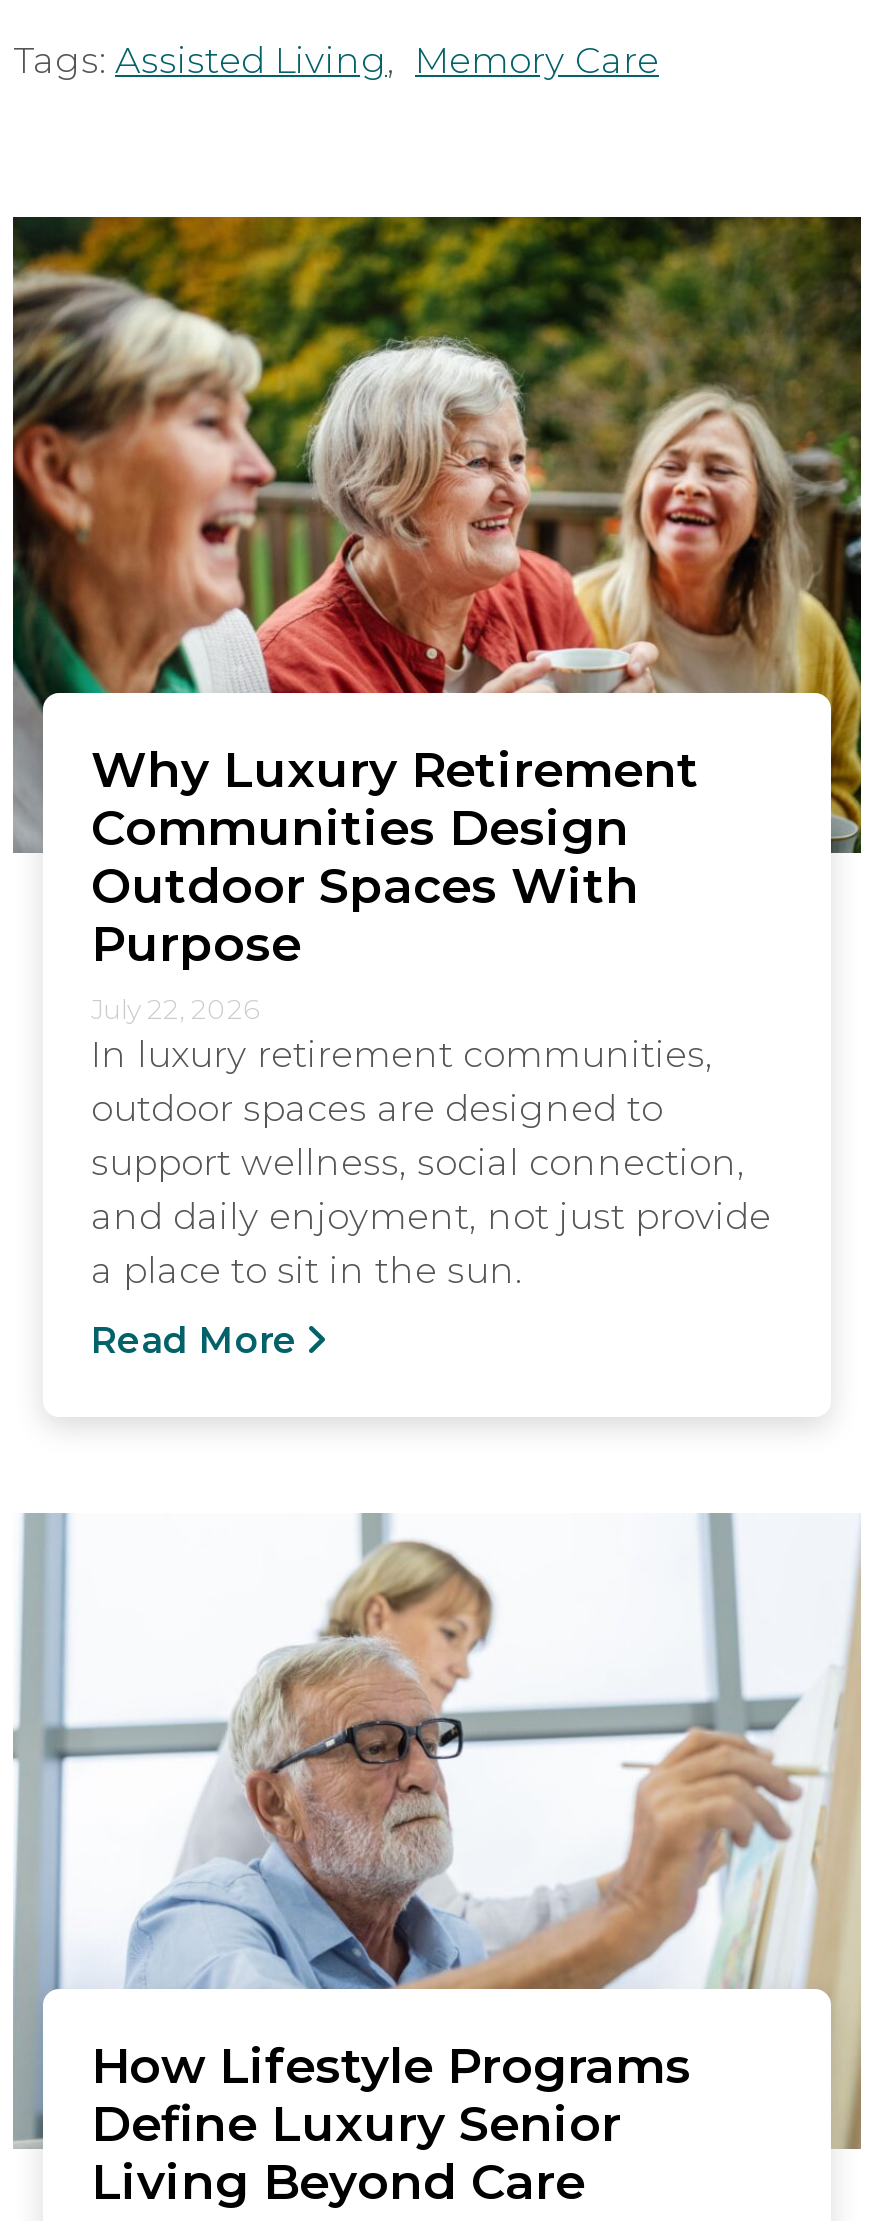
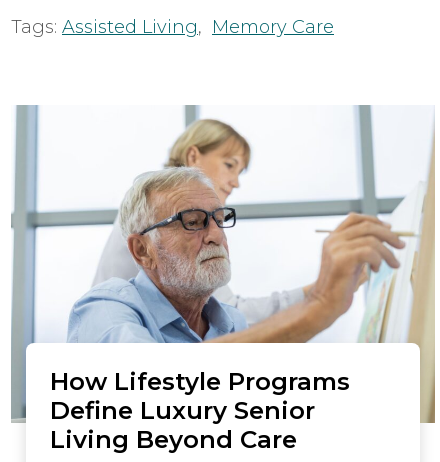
- [image]
- Why Luxury Retirement
- Communities Design
- Outdoor Spaces With
- Purpose
- July 22, 2026
- In luxury retirement communities,
- outdoor spaces are designed to
- support wellness, social connection,
- and daily enjoyment, not just provide
- a place to sit in the sun.
- Read More
